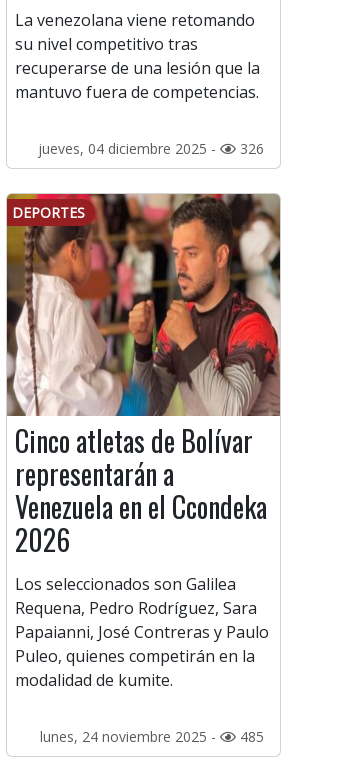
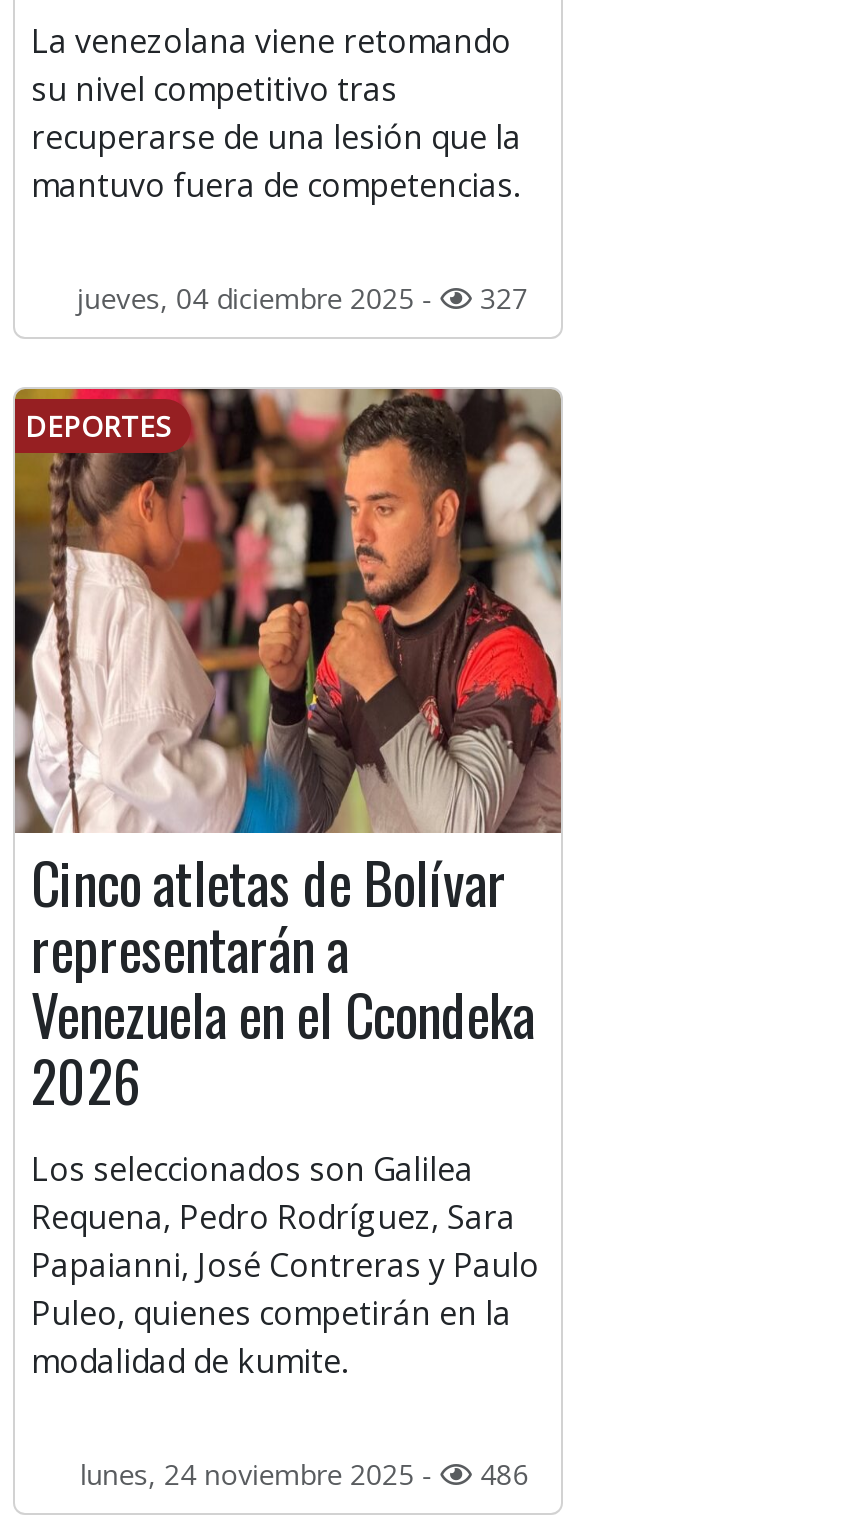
- jueves, 04 diciembre 2025 - 326
+ jueves, 04 diciembre 2025 - 327

- lunes, 24 noviembre 2025 - 485
+ lunes, 24 noviembre 2025 - 486
